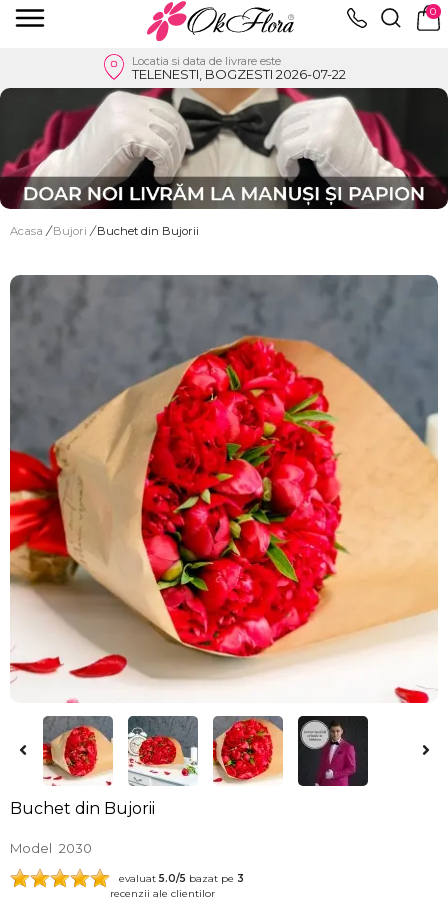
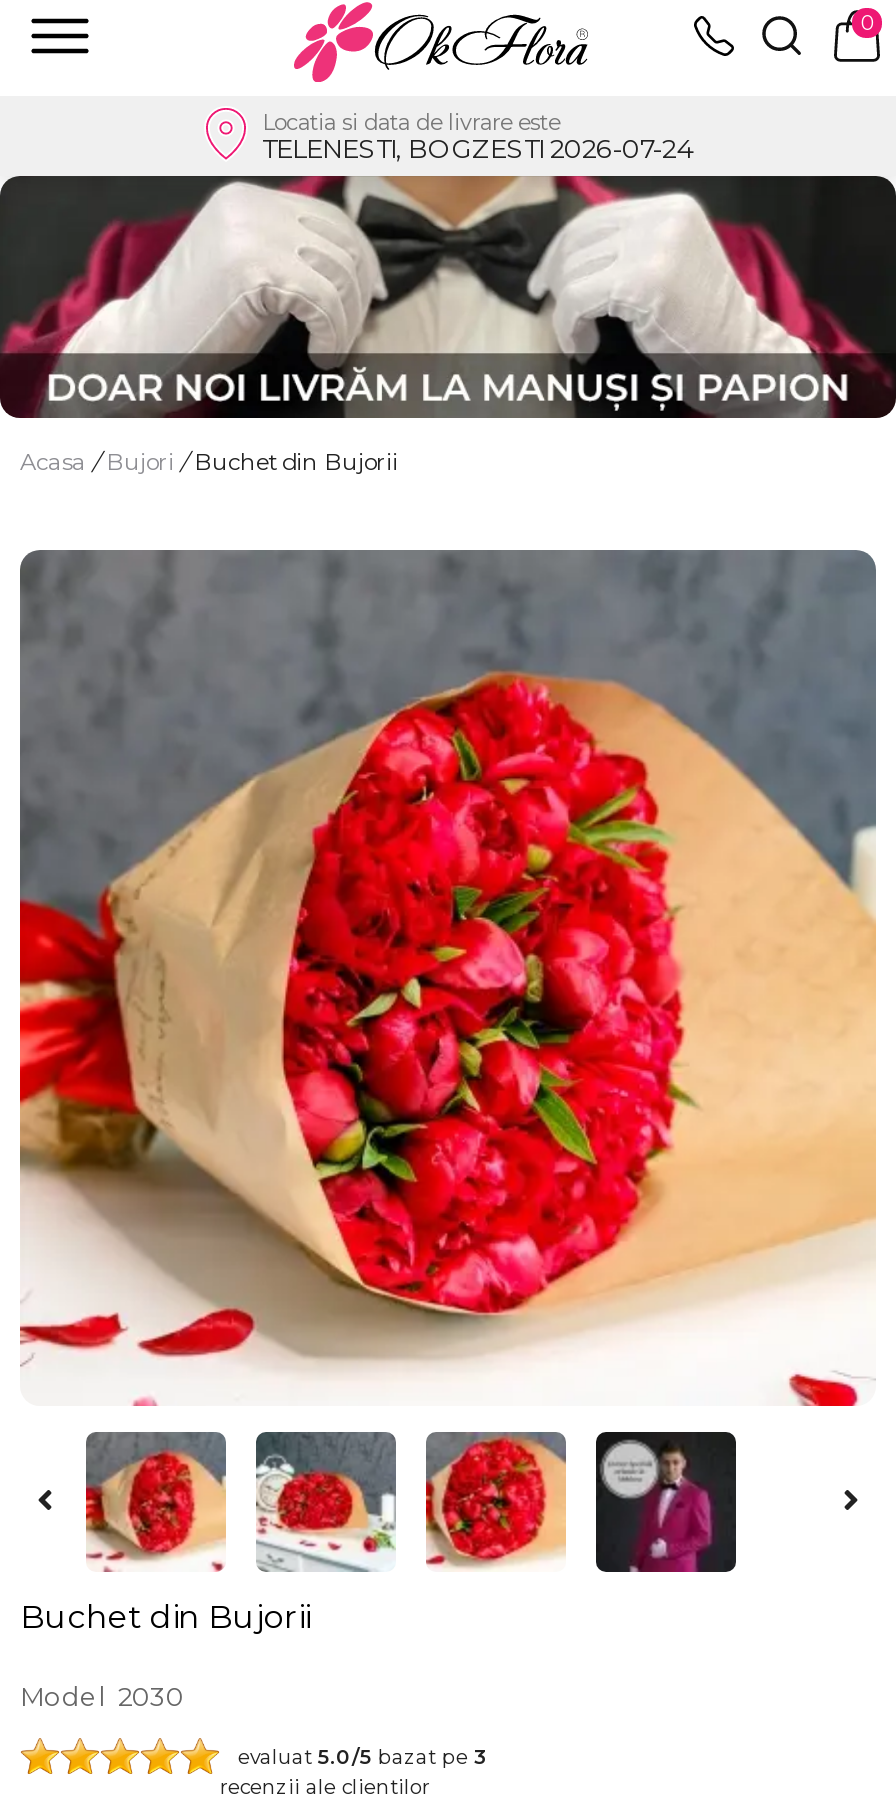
- TELENESTI, BOGZESTI 2026-07-22
+ TELENESTI, BOGZESTI 2026-07-24
